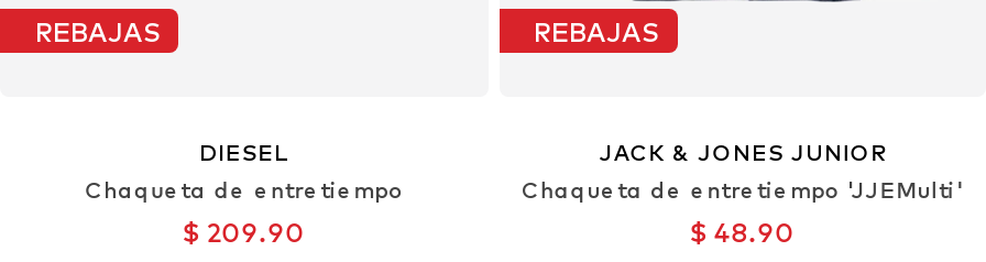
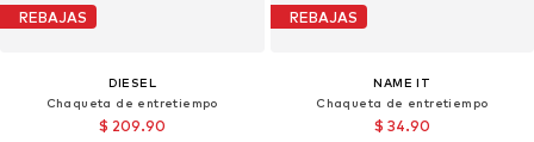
- JACK & JONES JUNIOR
- Chaqueta de entretiempo 'JJEMulti'
- $ 48.90
+ NAME IT
+ Chaqueta de entretiempo
+ $ 34.90
